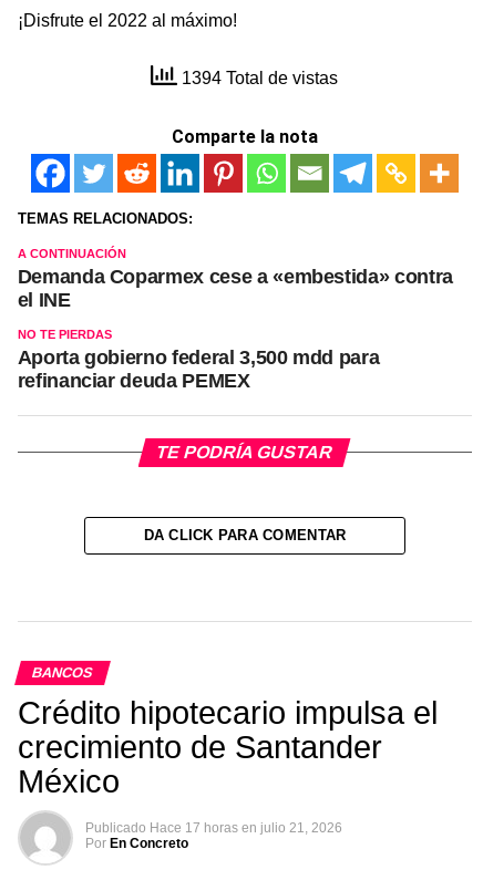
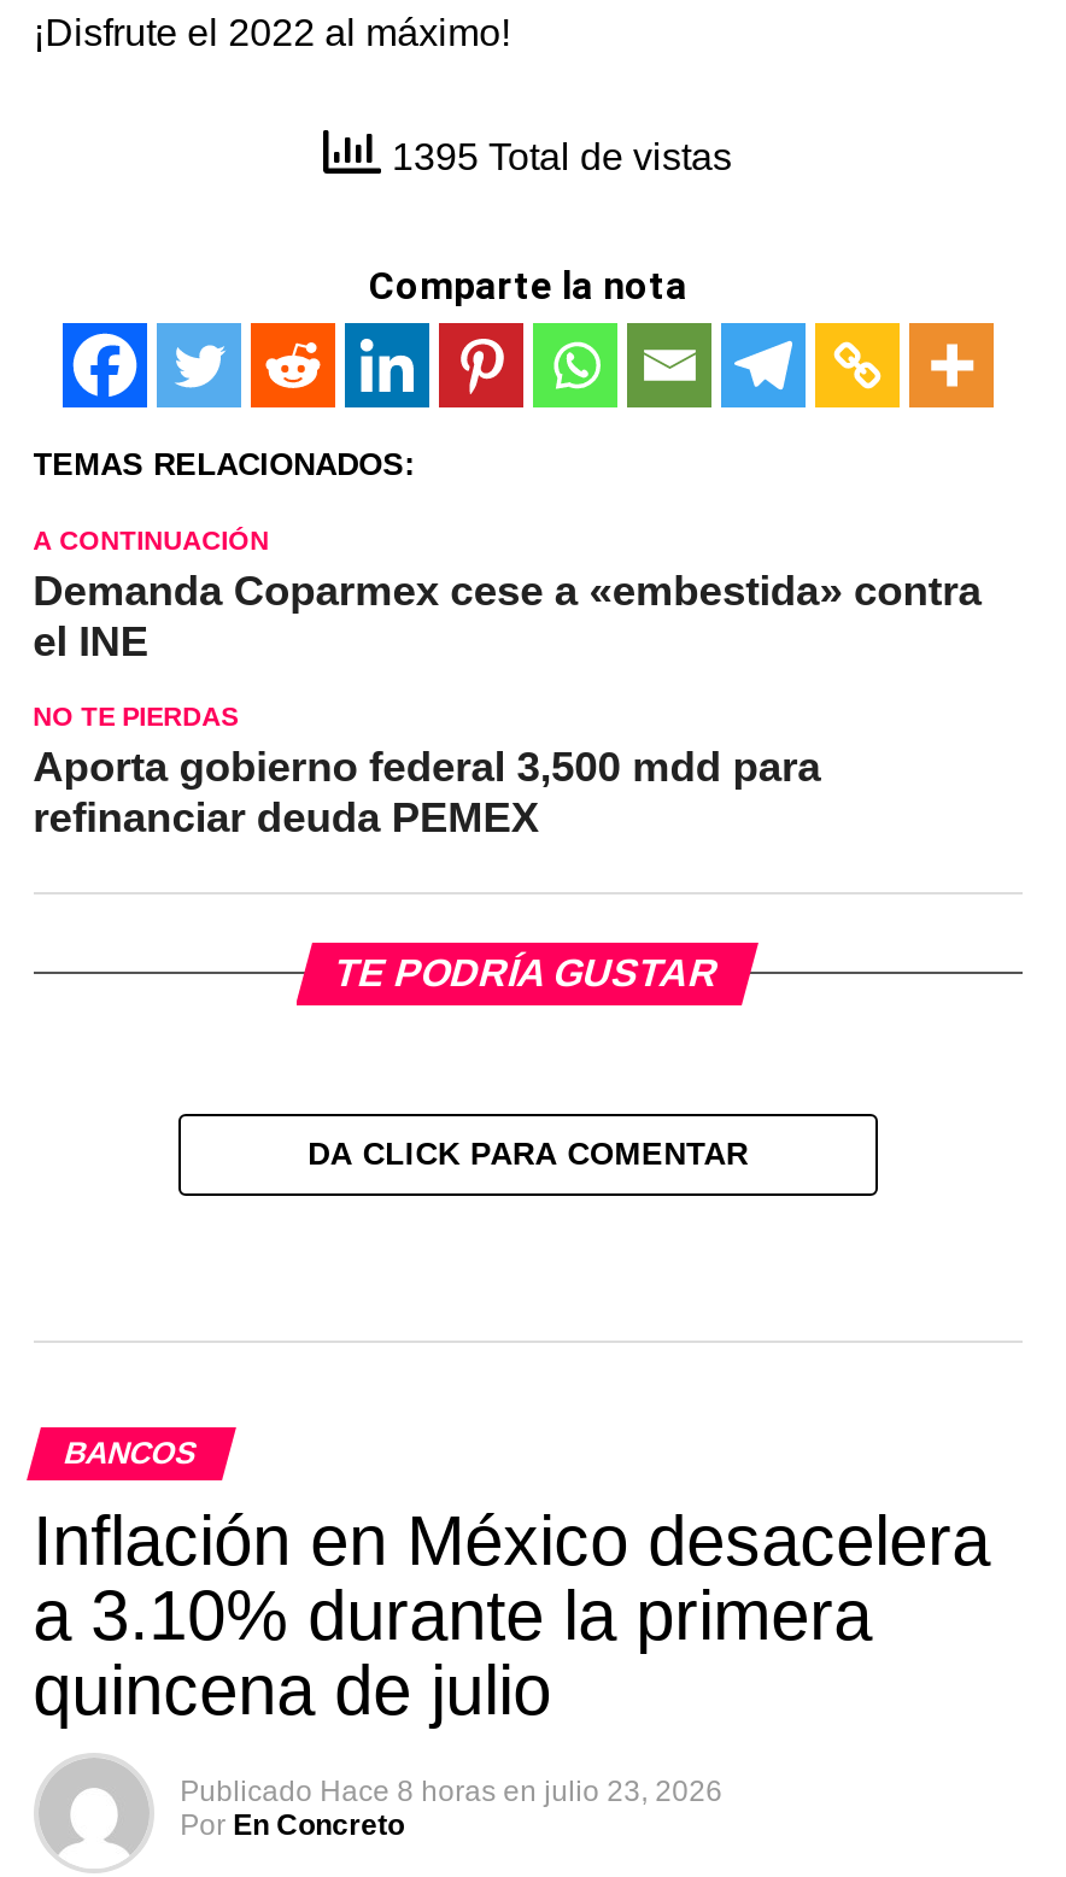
- 1394 Total de vistas
+ 1395 Total de vistas

- Crédito hipotecario impulsa el
- crecimiento de Santander
- México
+ Inflación en México desacelera
+ a 3.10% durante la primera
+ quincena de julio

- Publicado Hace 17 horas en julio 21, 2026
+ Publicado Hace 8 horas en julio 23, 2026
